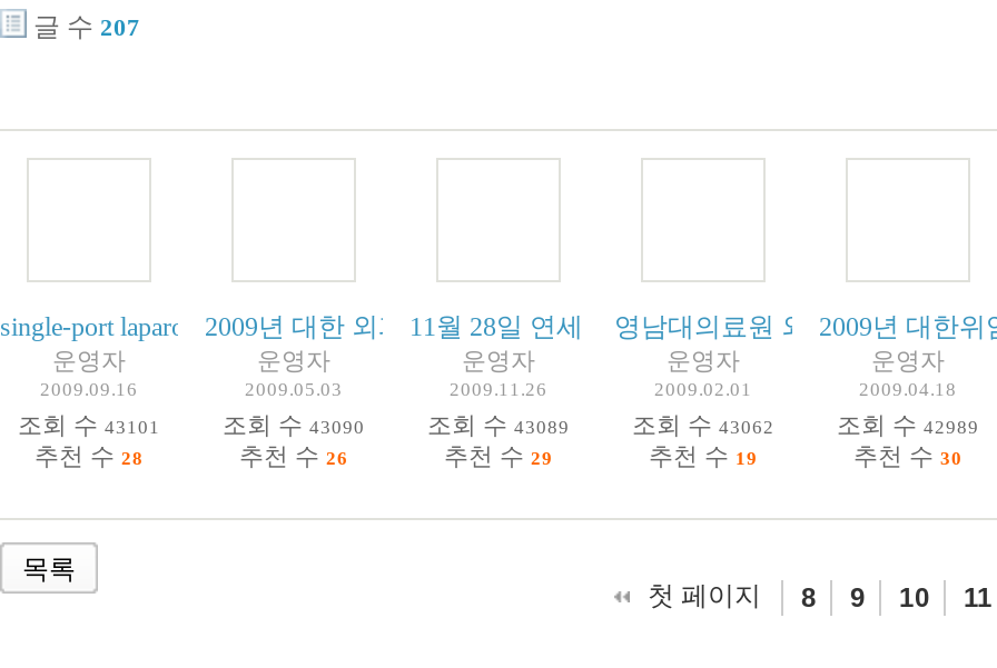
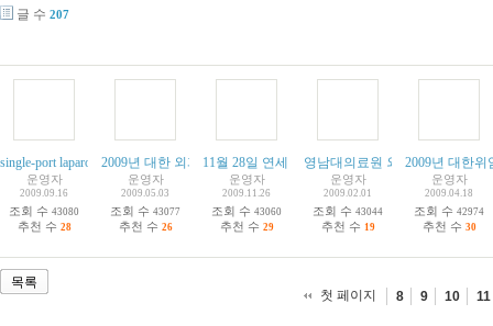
- 조회 수 43101
+ 조회 수 43080

- 조회 수 43090
+ 조회 수 43077

- 조회 수 43089
+ 조회 수 43060

- 조회 수 43062
+ 조회 수 43044

- 조회 수 42989
+ 조회 수 42974
